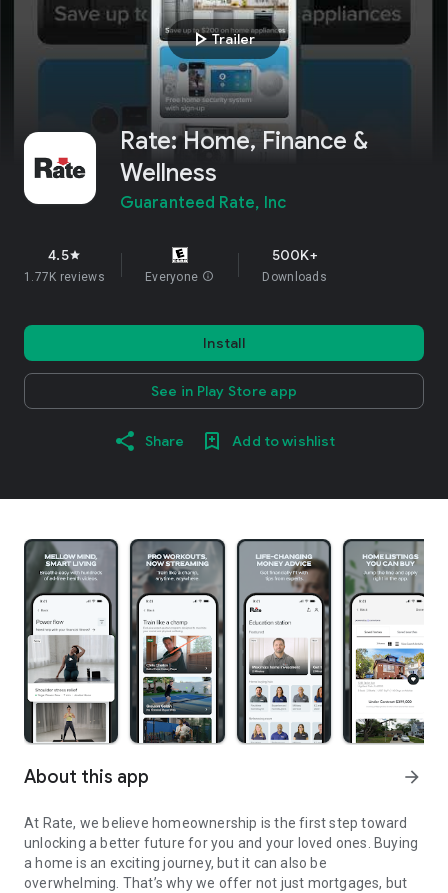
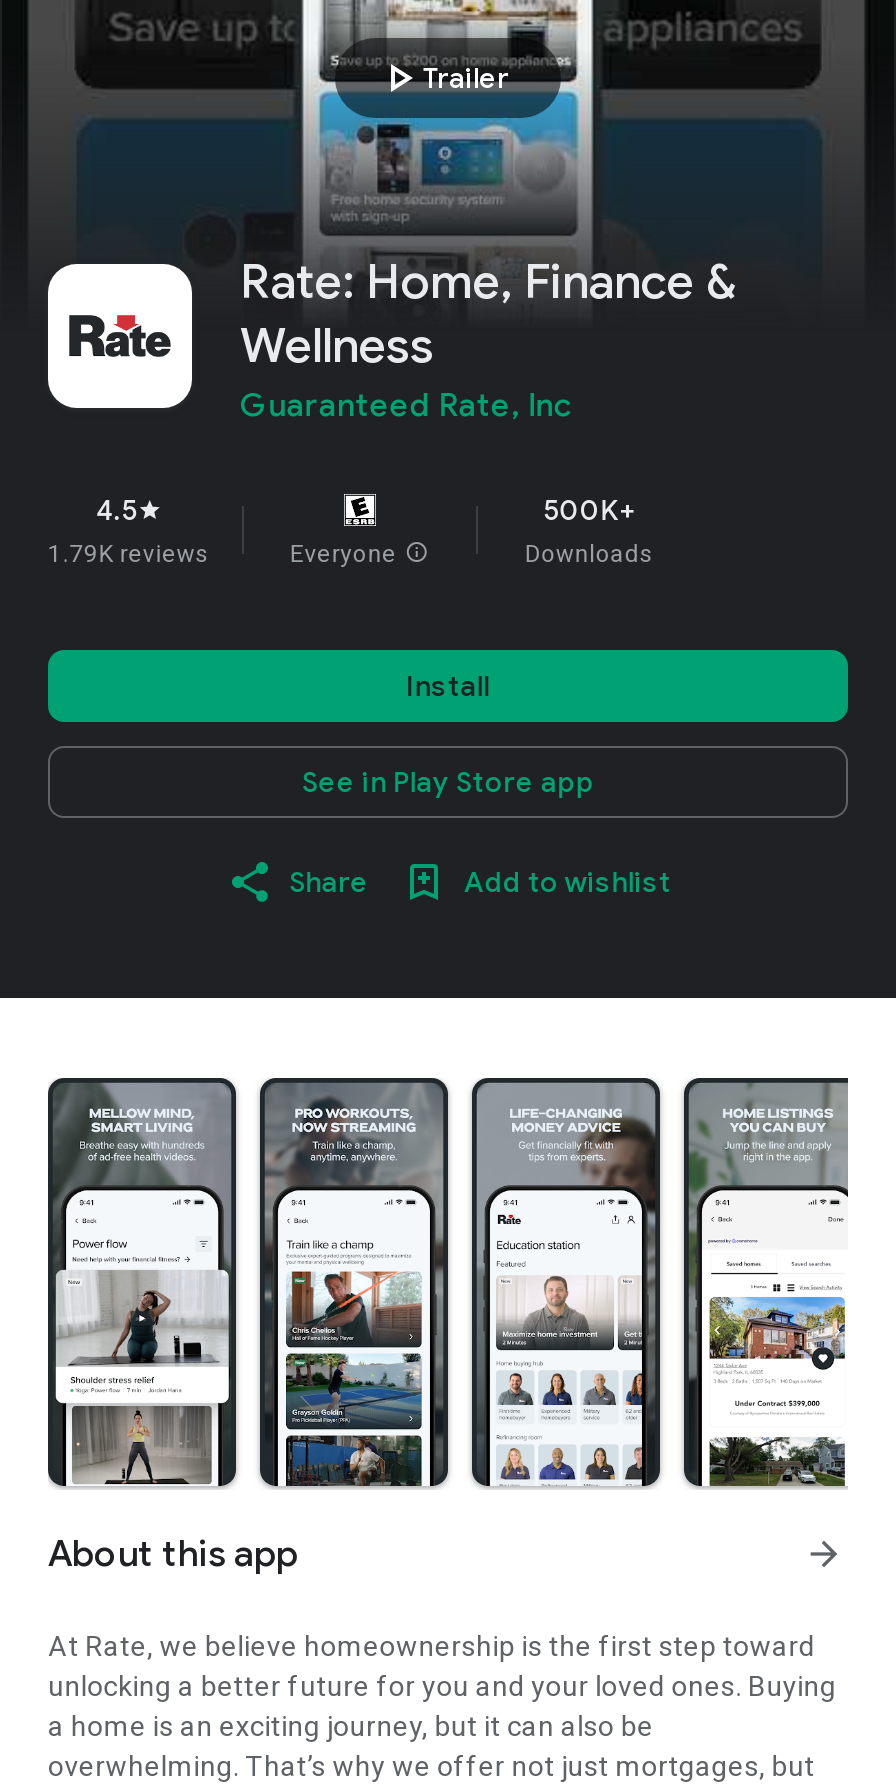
- 1.77K reviews
+ 1.79K reviews
